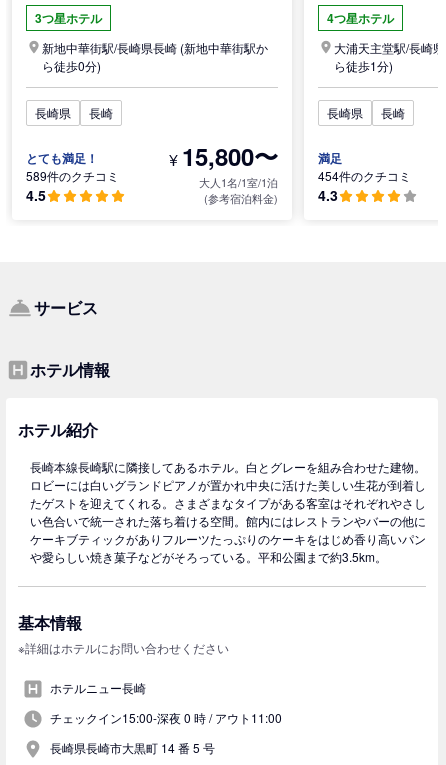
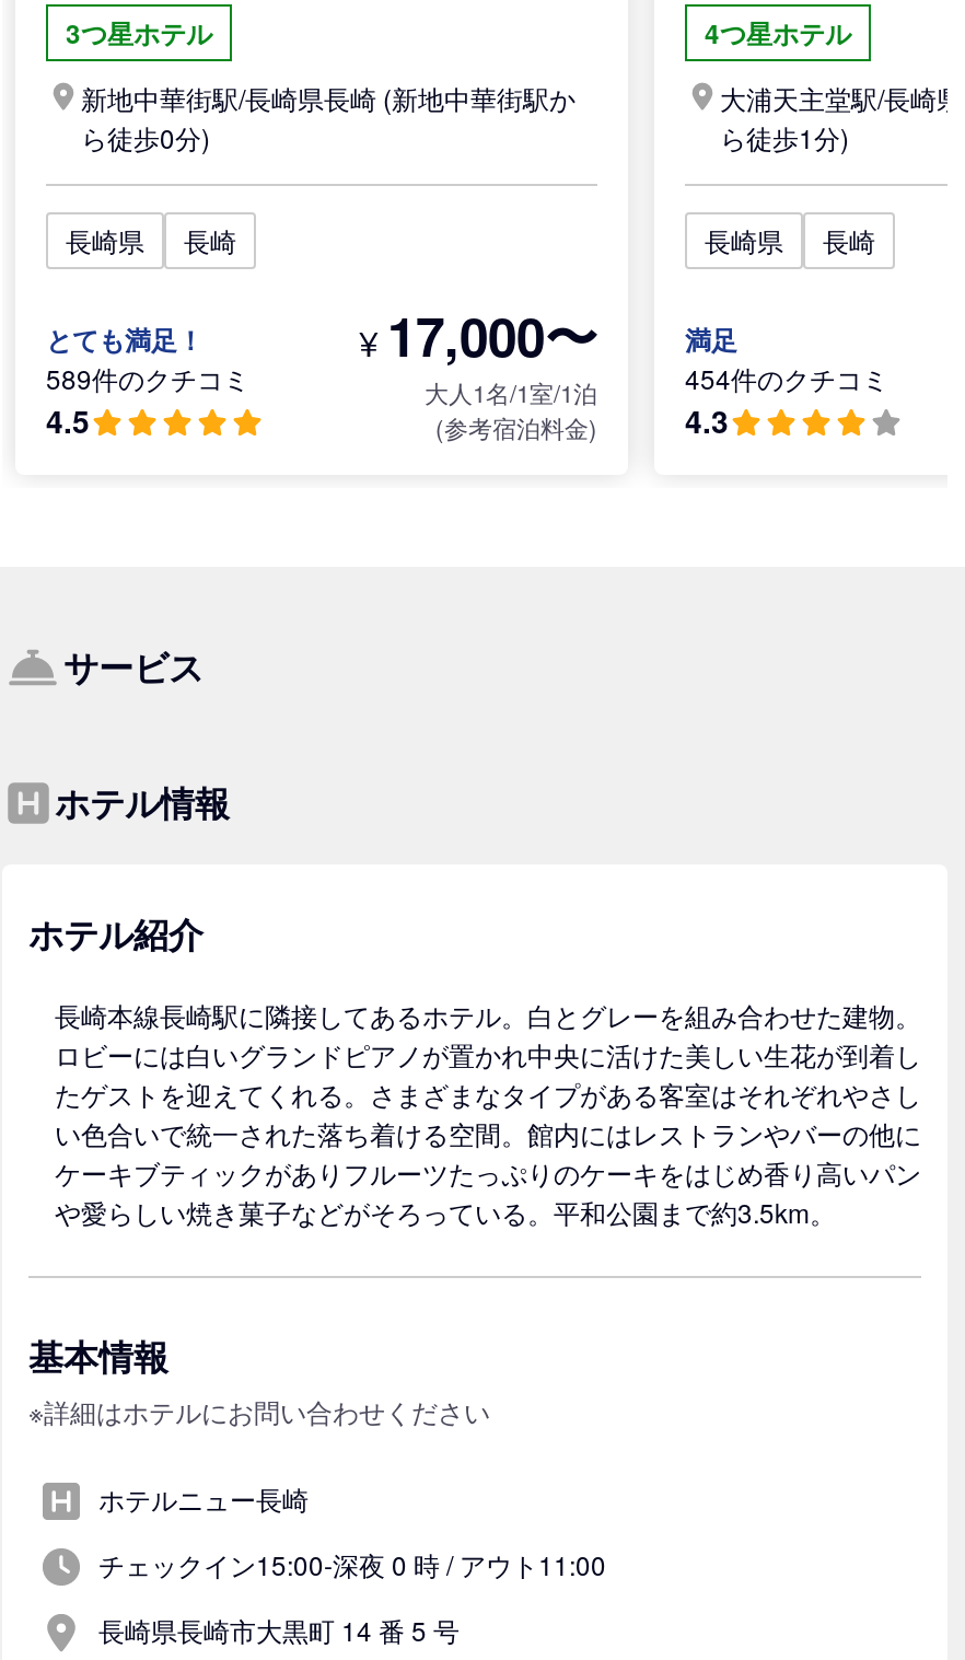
- ¥ 15,800〜
+ ¥ 17,000〜
